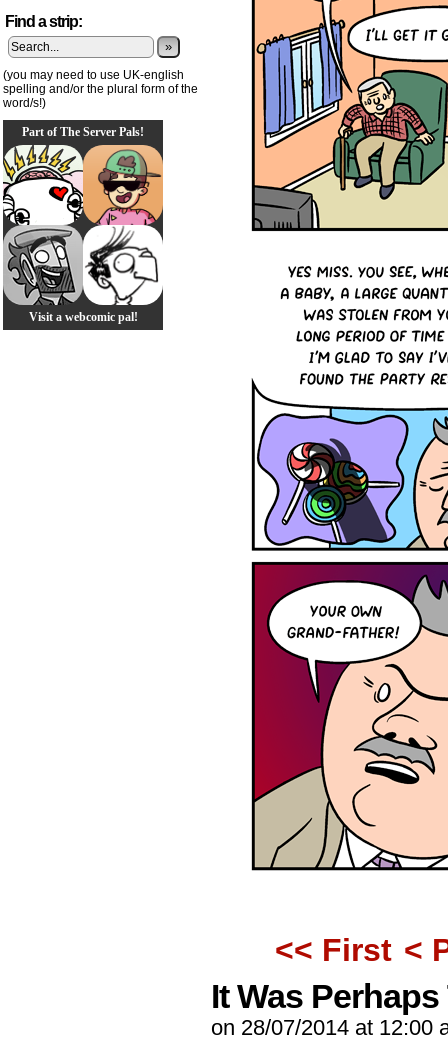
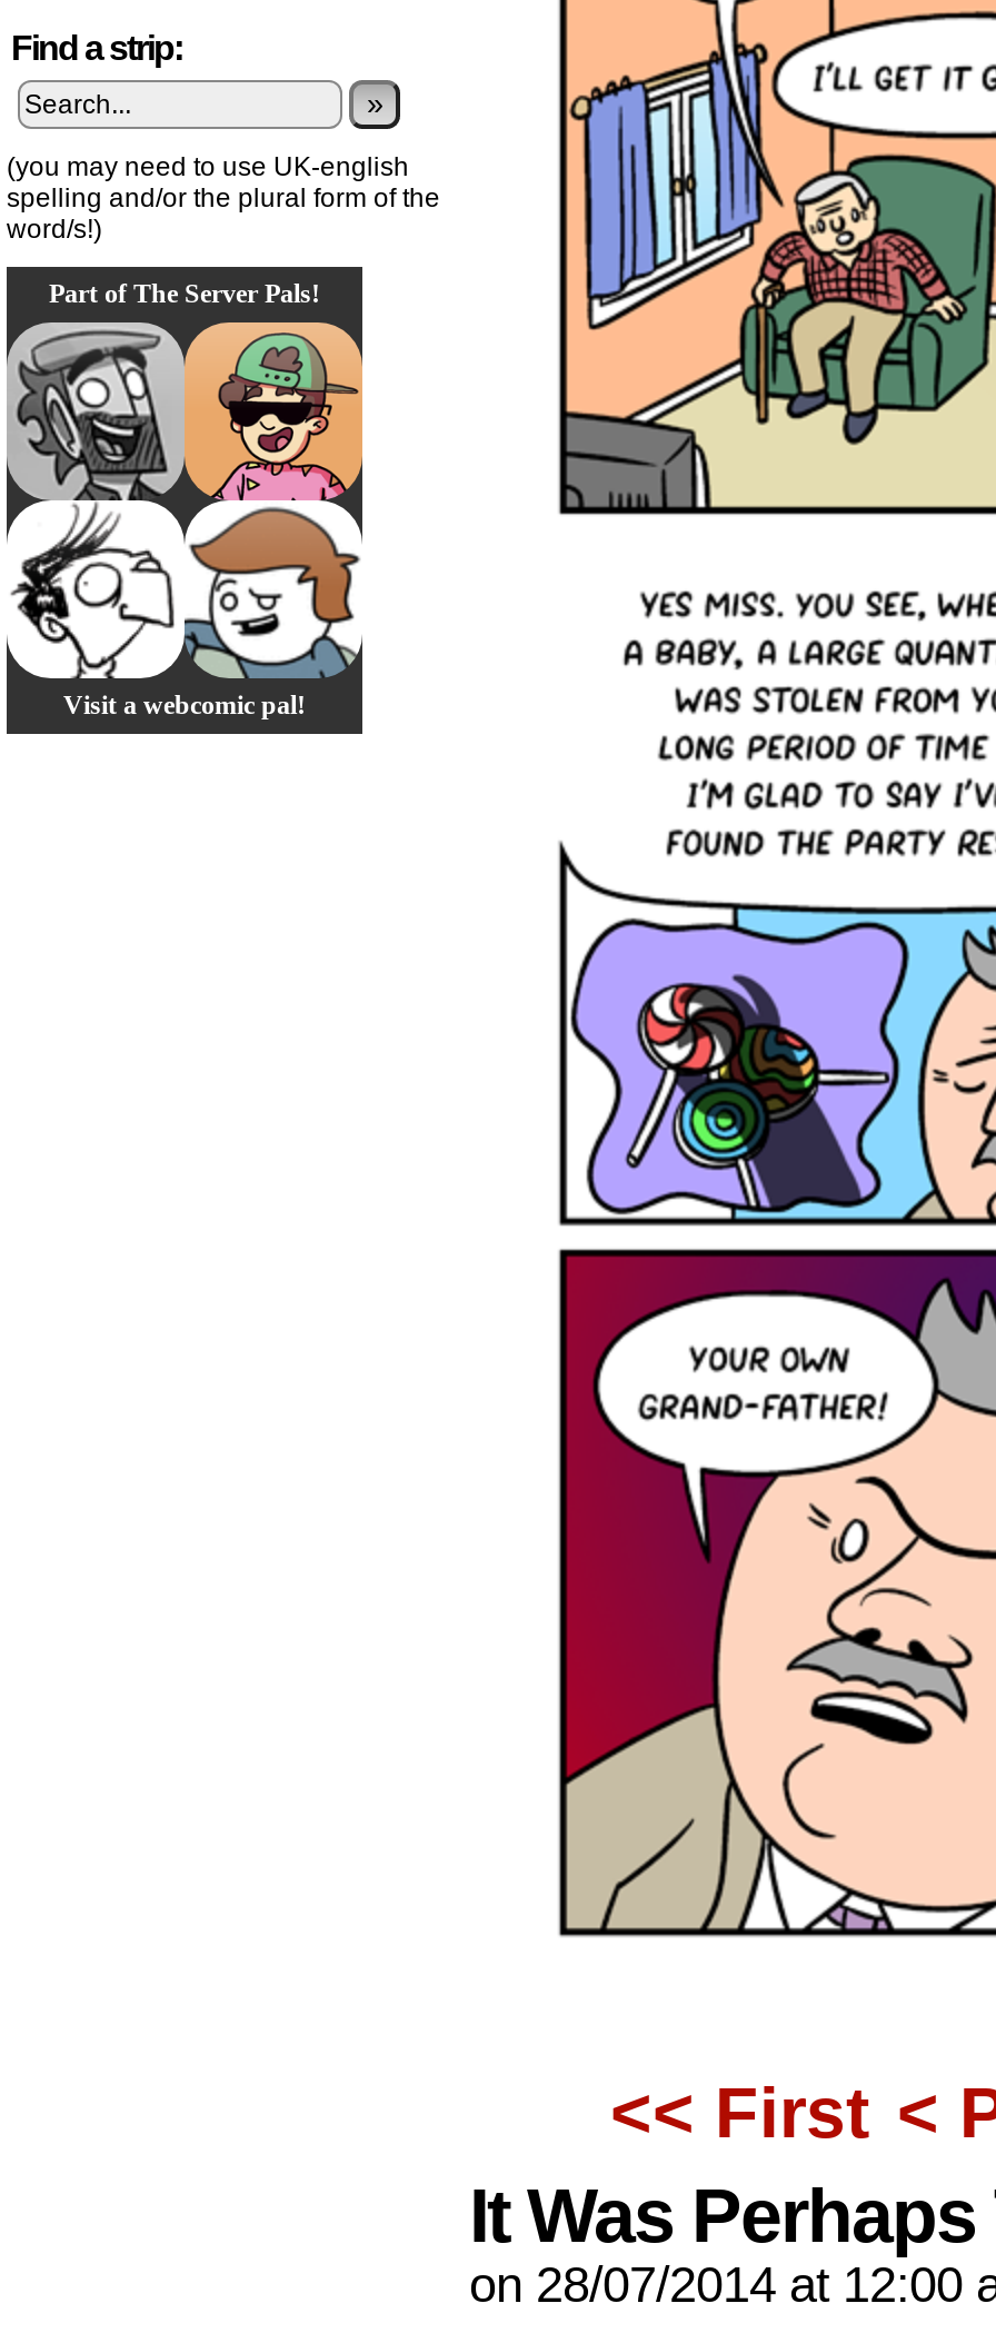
- [image]
+ [image]
